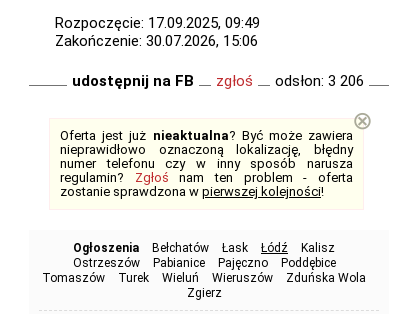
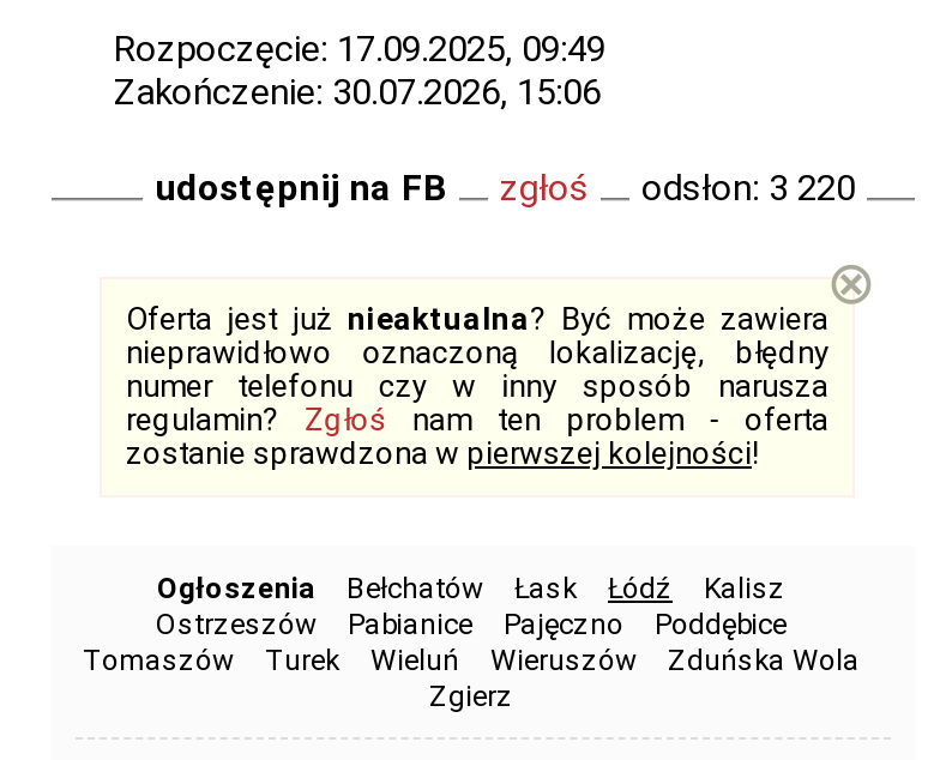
- udostępnij na FB zgłoś odsłon: 3 206
+ udostępnij na FB zgłoś odsłon: 3 220
